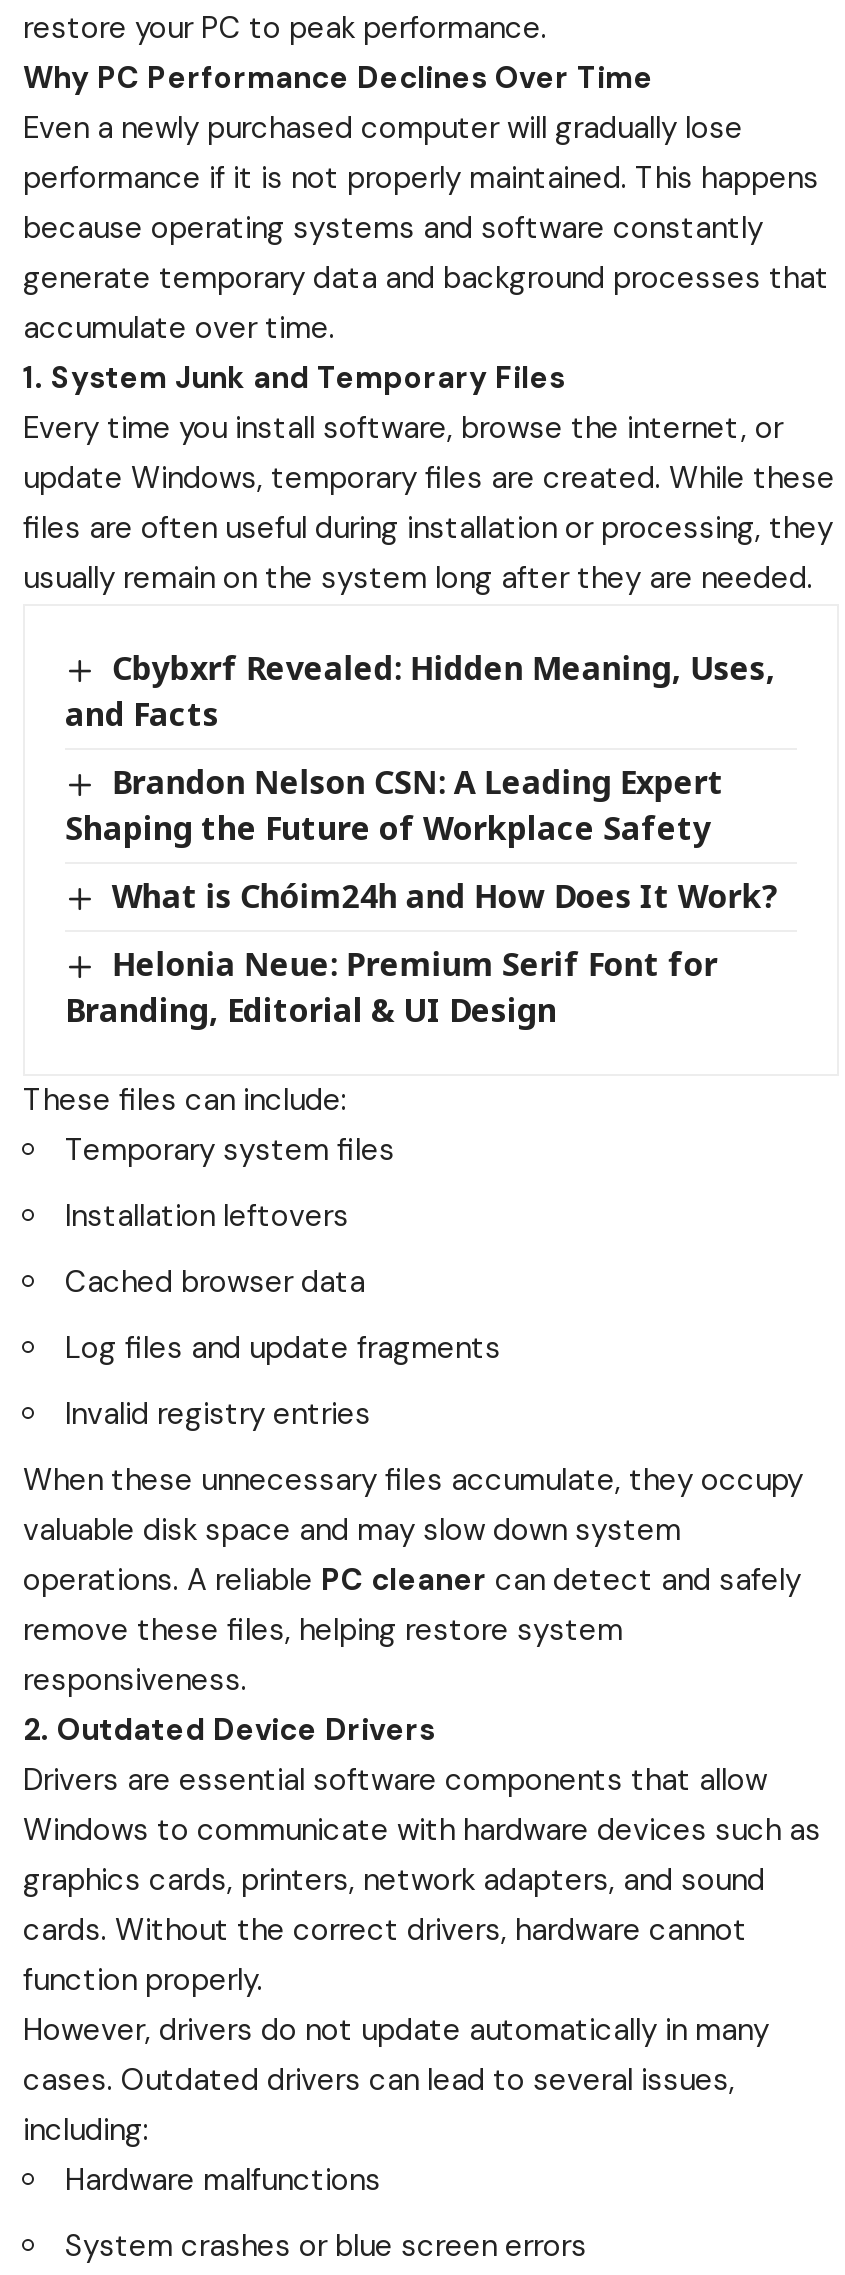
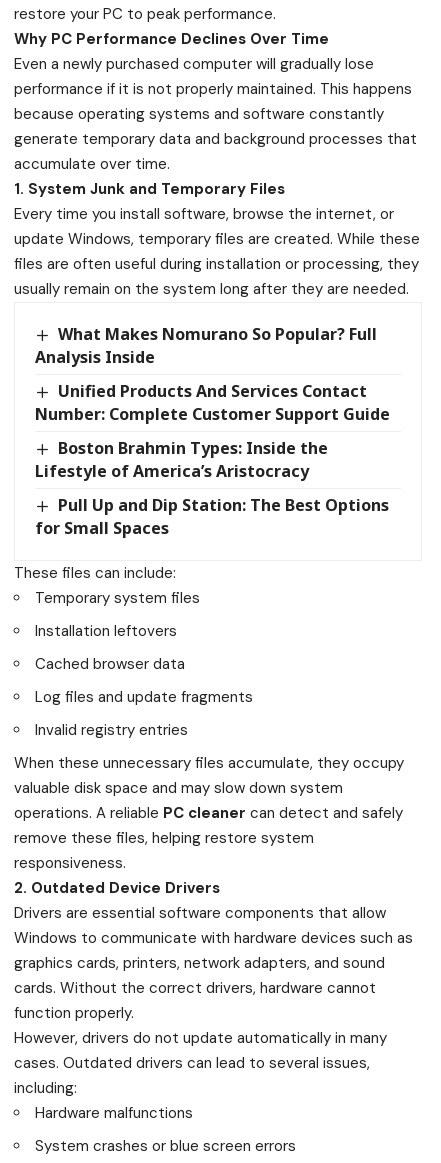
- Cbybxrf Revealed: Hidden Meaning, Uses,
- and Facts
+ What Makes Nomurano So Popular? Full
+ Analysis Inside

- Brandon Nelson CSN: A Leading Expert
- Shaping the Future of Workplace Safety
+ Unified Products And Services Contact
+ Number: Complete Customer Support Guide

- What is Chóim24h and How Does It Work?
+ Boston Brahmin Types: Inside the
+ Lifestyle of America’s Aristocracy

- Helonia Neue: Premium Serif Font for
- Branding, Editorial & UI Design
+ Pull Up and Dip Station: The Best Options
+ for Small Spaces
